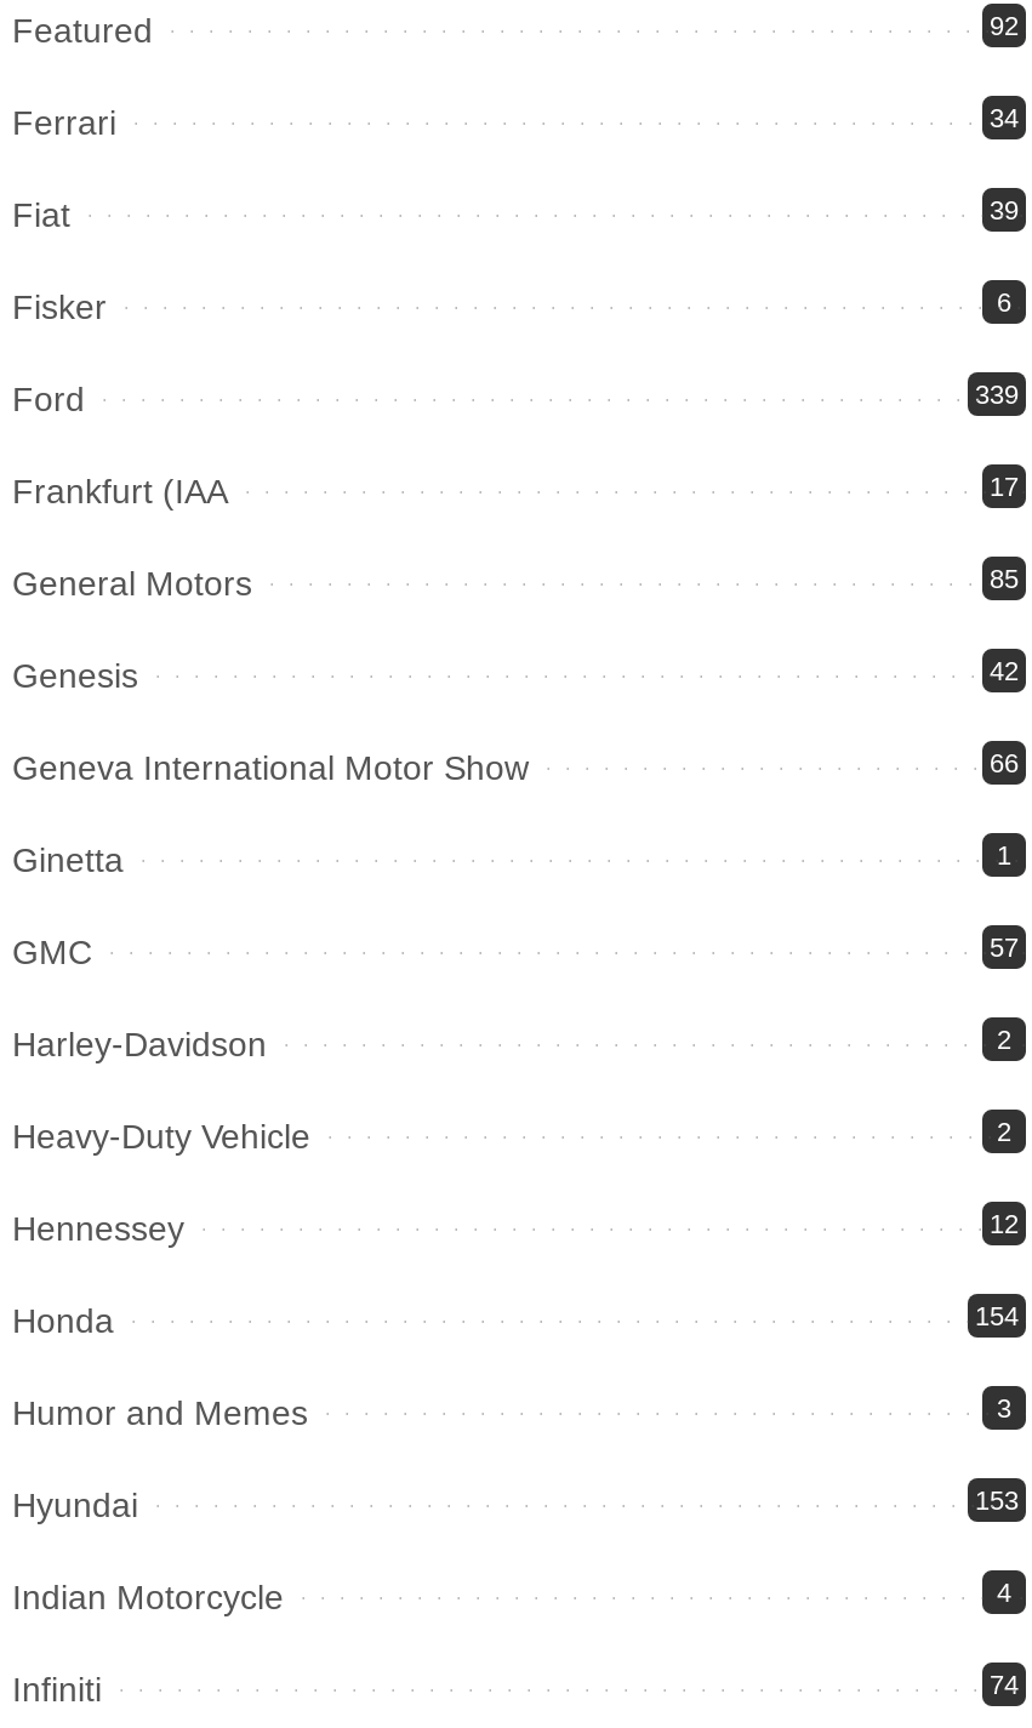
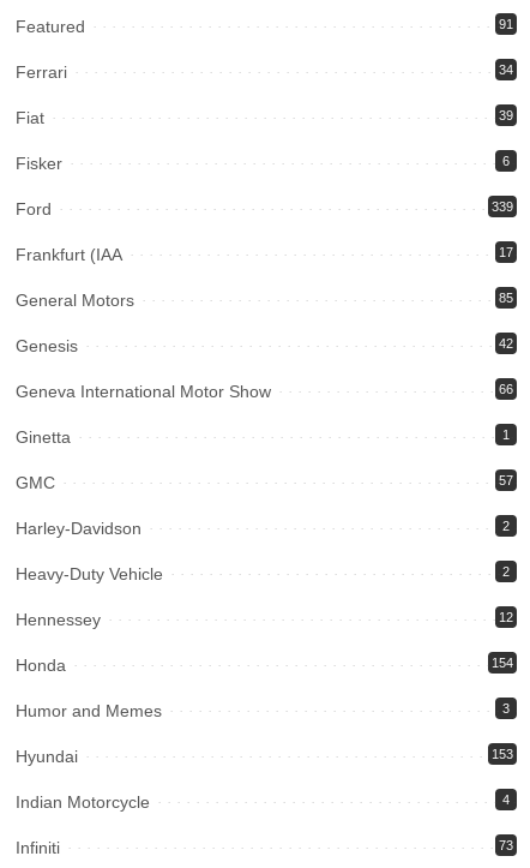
- 92
+ 91

- 74
+ 73
